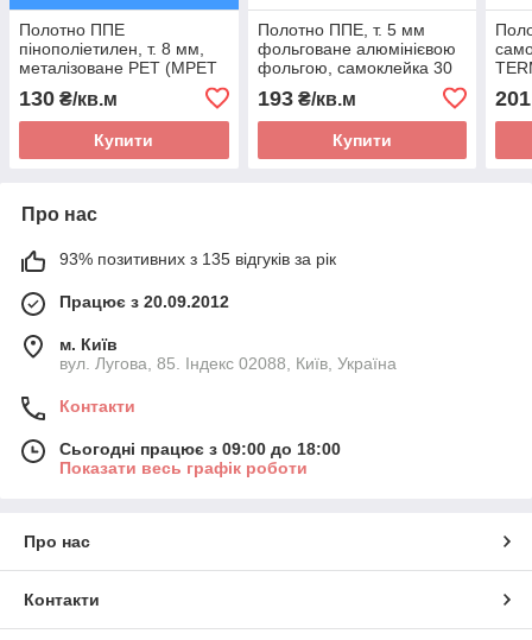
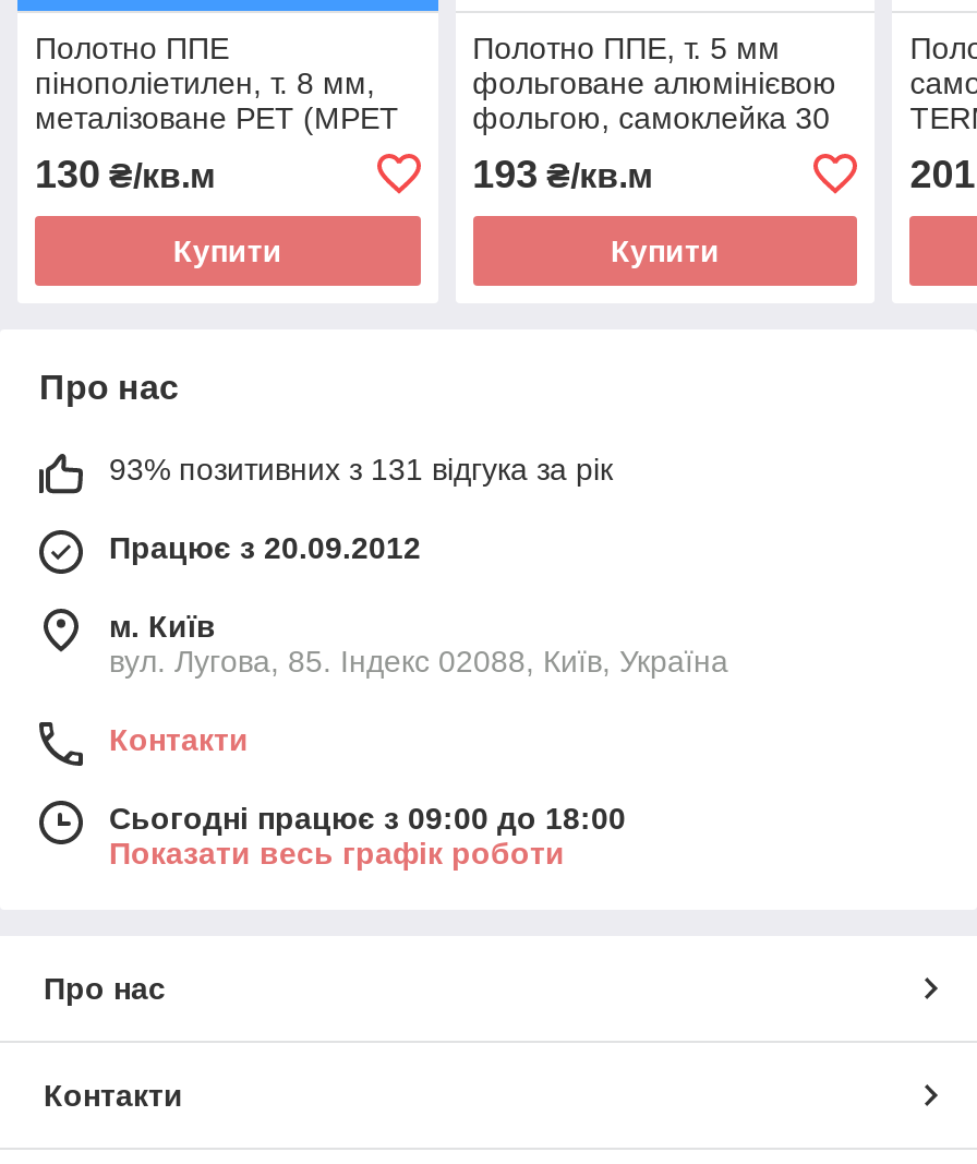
- 93% позитивних з 135 відгуків за рік
+ 93% позитивних з 131 відгука за рік
